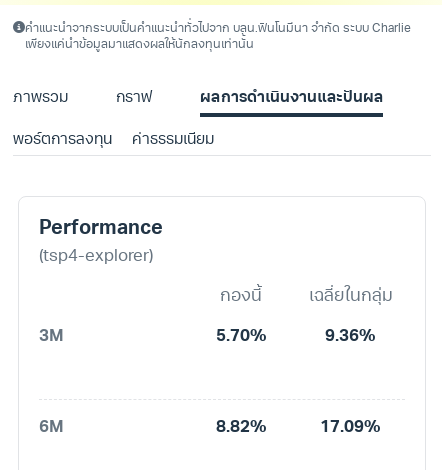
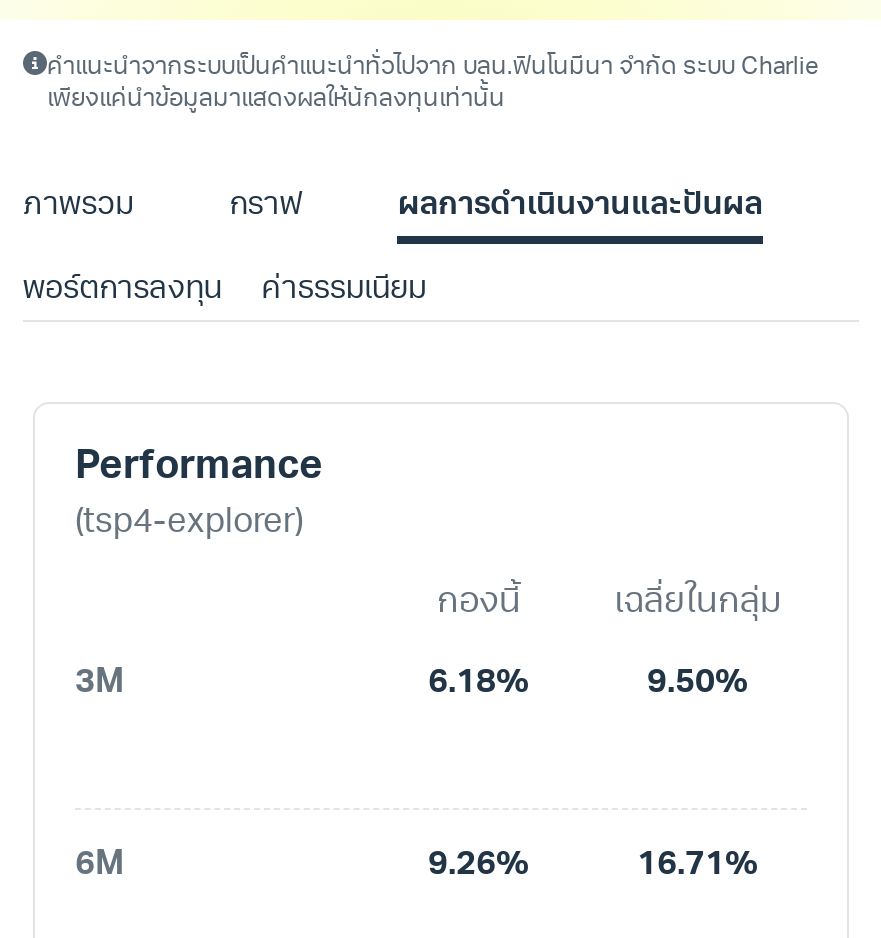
- 5.70%
+ 6.18%

- 9.36%
+ 9.50%

- 8.82%
+ 9.26%

- 17.09%
+ 16.71%
